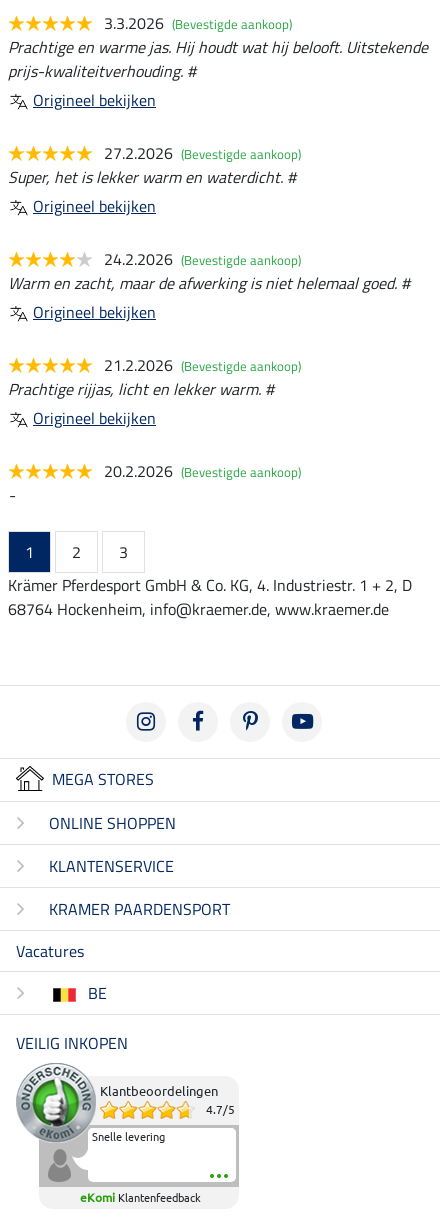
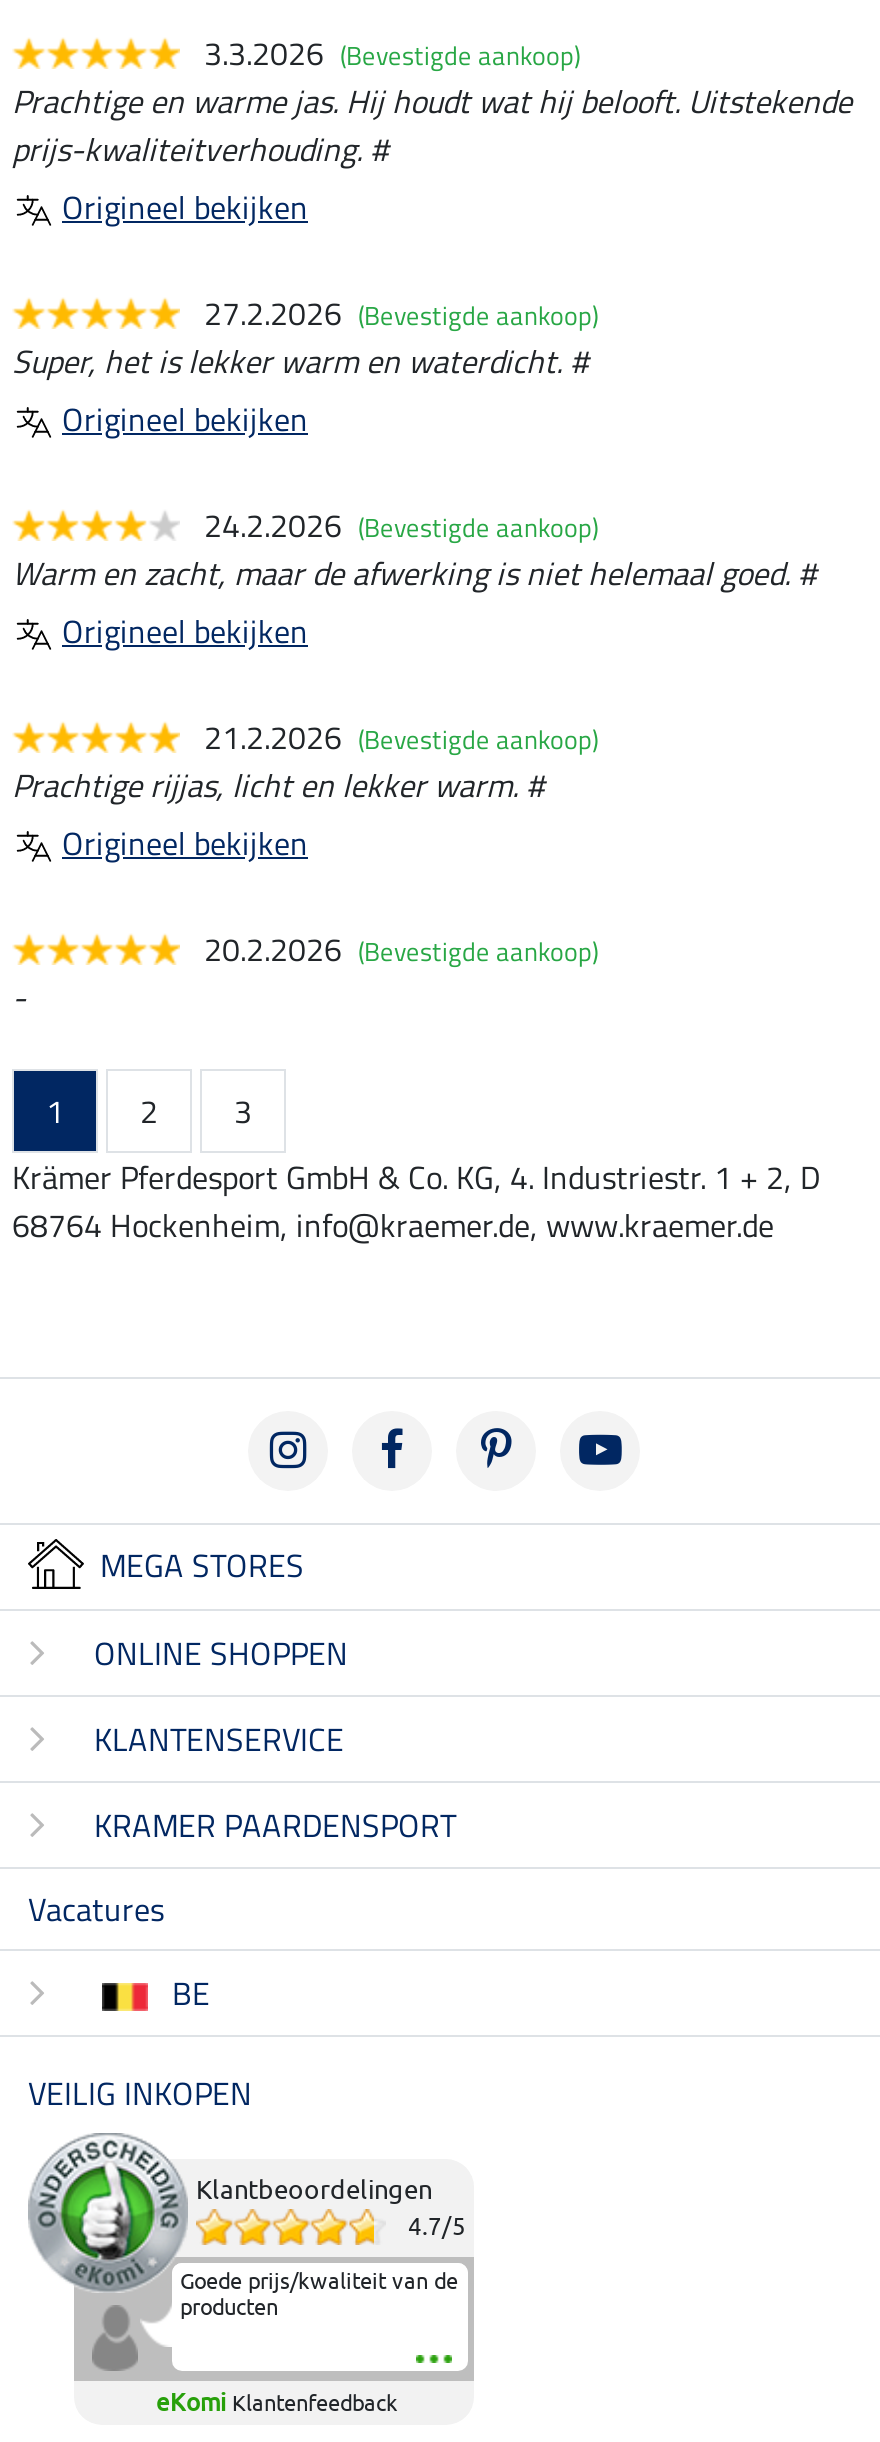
- Snelle levering
+ Goede prijs/kwaliteit van de
+ producten
